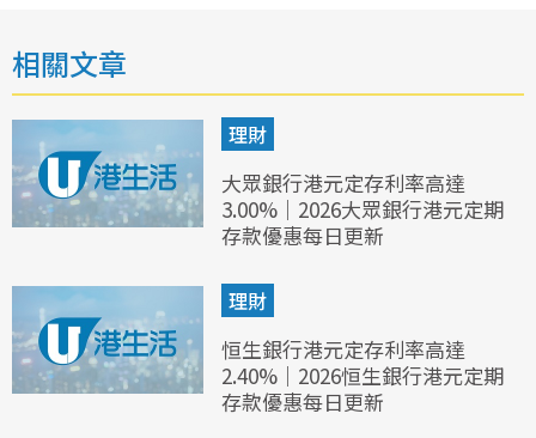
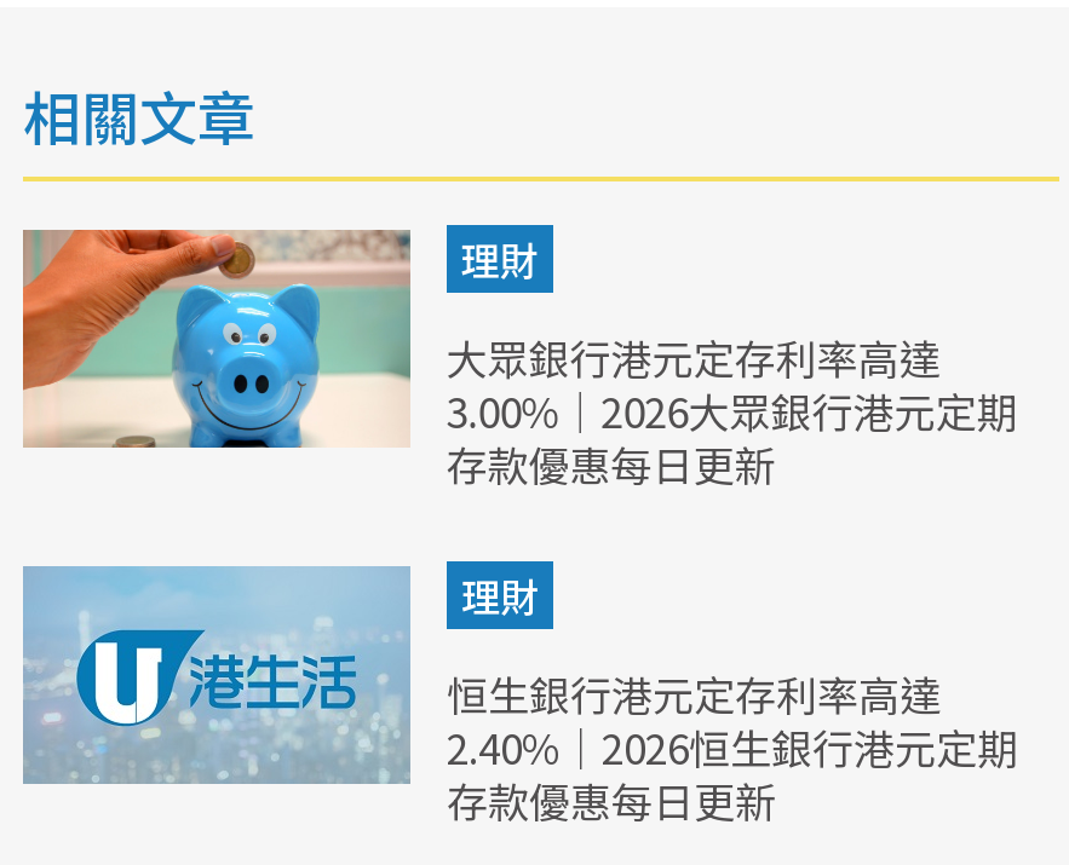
- [image]
+ [image]
